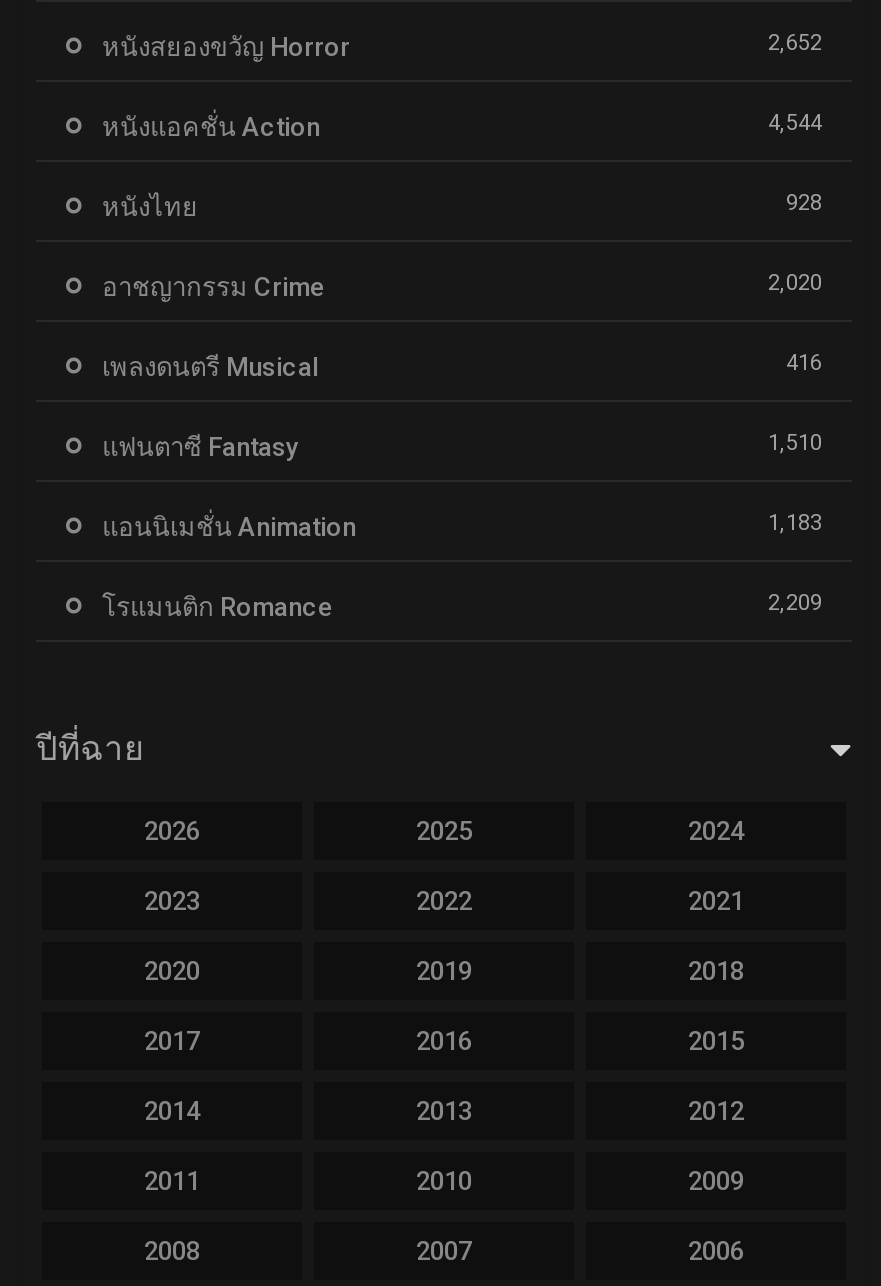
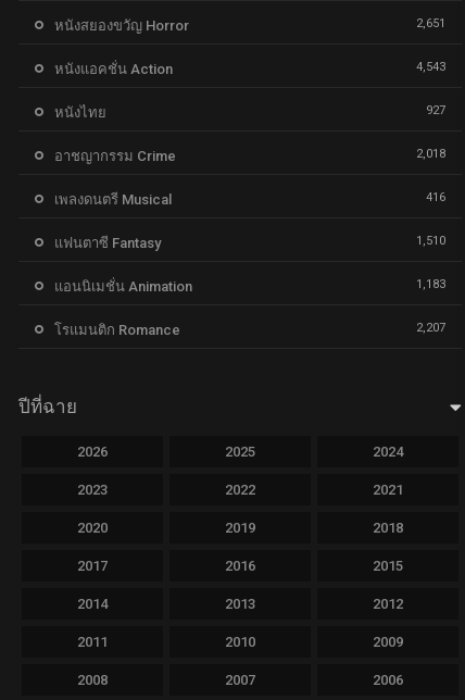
- 2,652
+ 2,651

- 4,544
+ 4,543

- 928
+ 927

- 2,020
+ 2,018

- 2,209
+ 2,207
